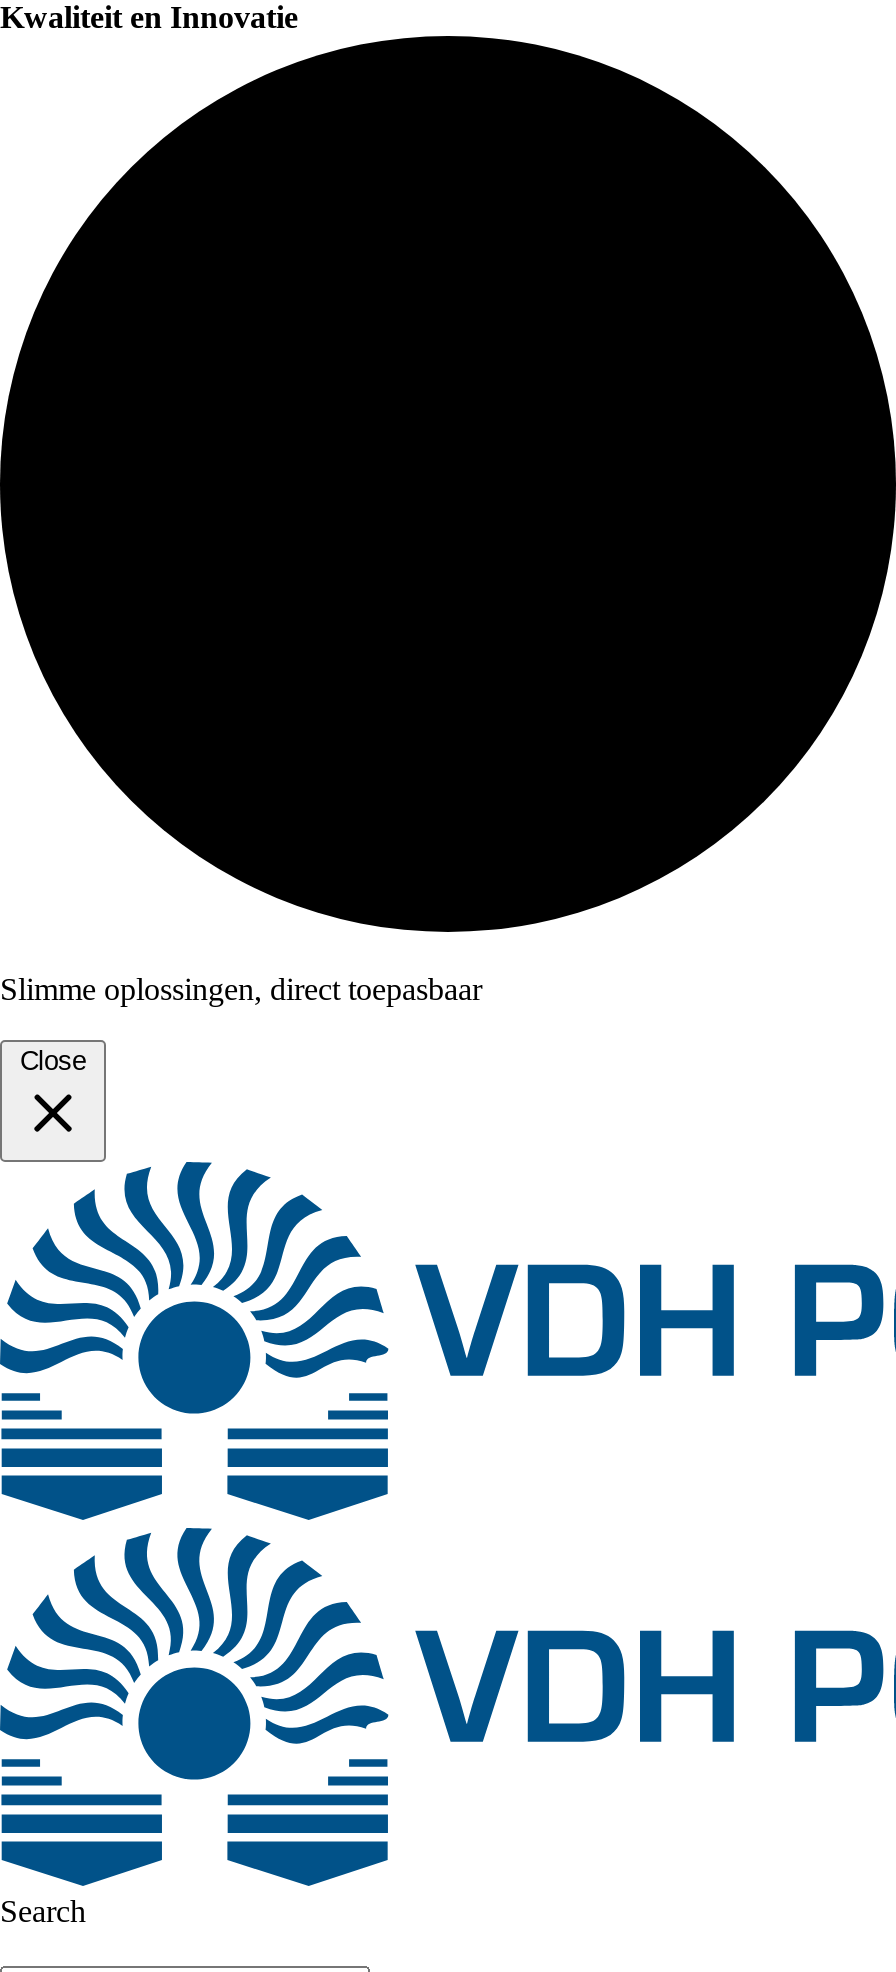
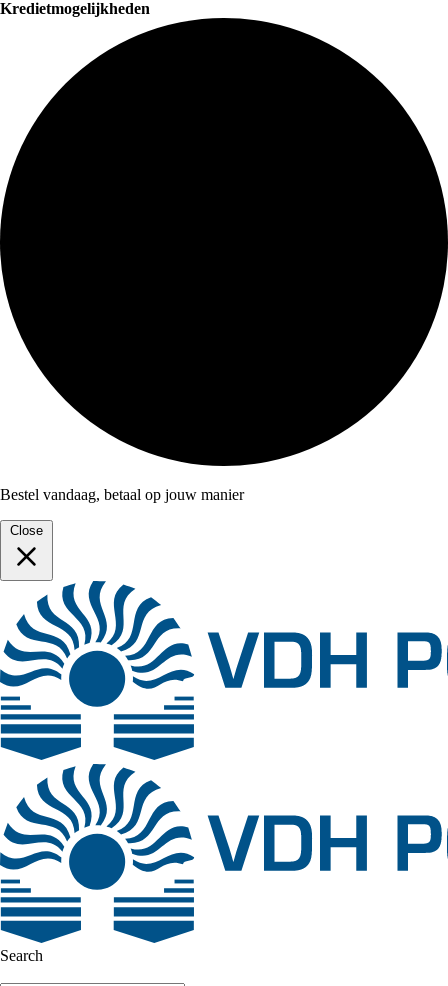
- Kwaliteit en Innovatie
+ Kredietmogelijkheden

- Slimme oplossingen, direct toepasbaar
+ Bestel vandaag, betaal op jouw manier
